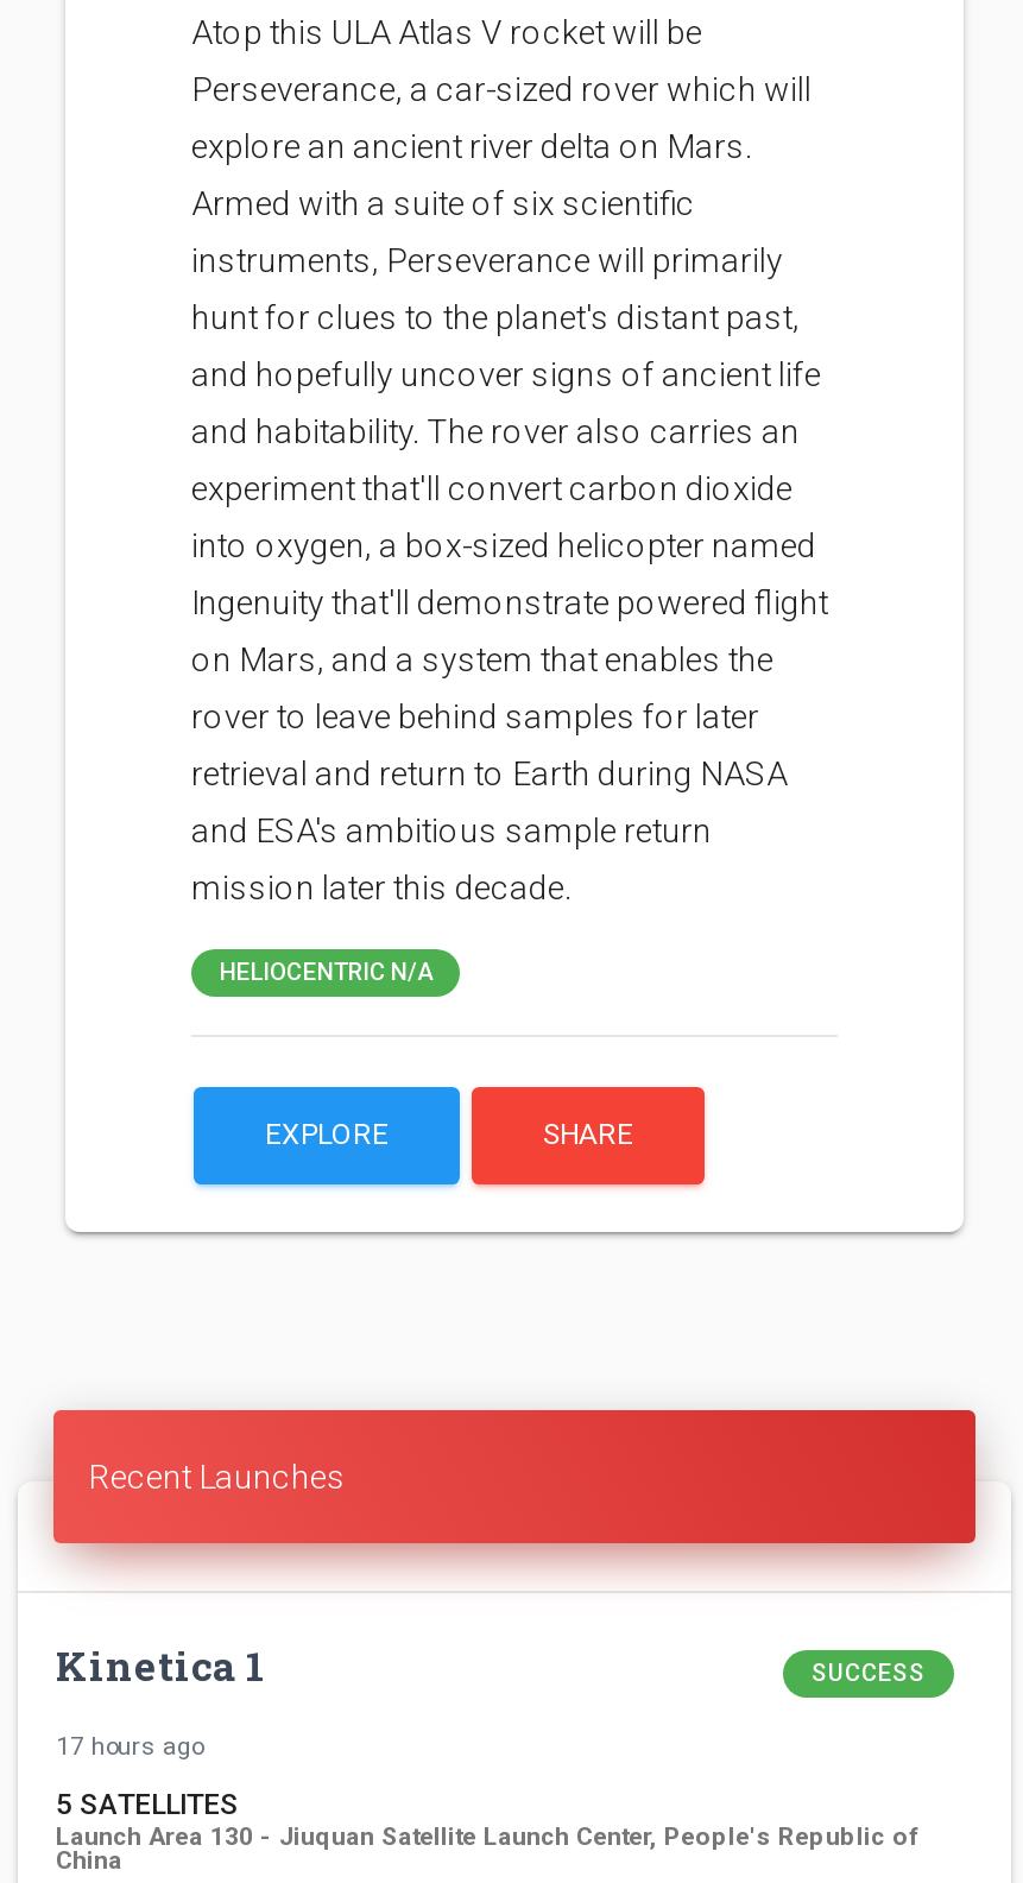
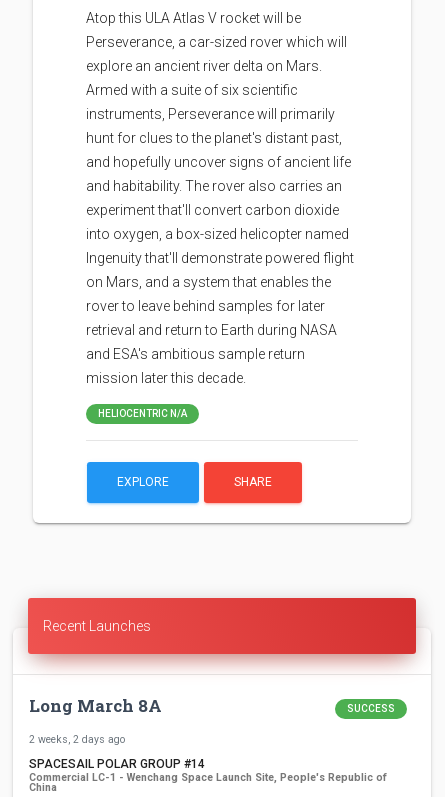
- Kinetica 1
+ Long March 8A

- 17 hours ago
+ 2 weeks, 2 days ago

- 5 SATELLITES
- Launch Area 130 - Jiuquan Satellite Launch Center, People's Republic of
+ SPACESAIL POLAR GROUP #14
+ Commercial LC-1 - Wenchang Space Launch Site, People's Republic of
